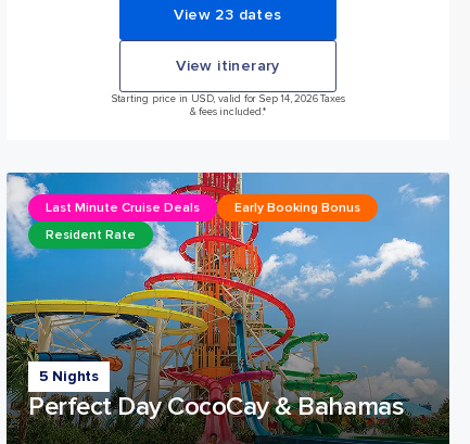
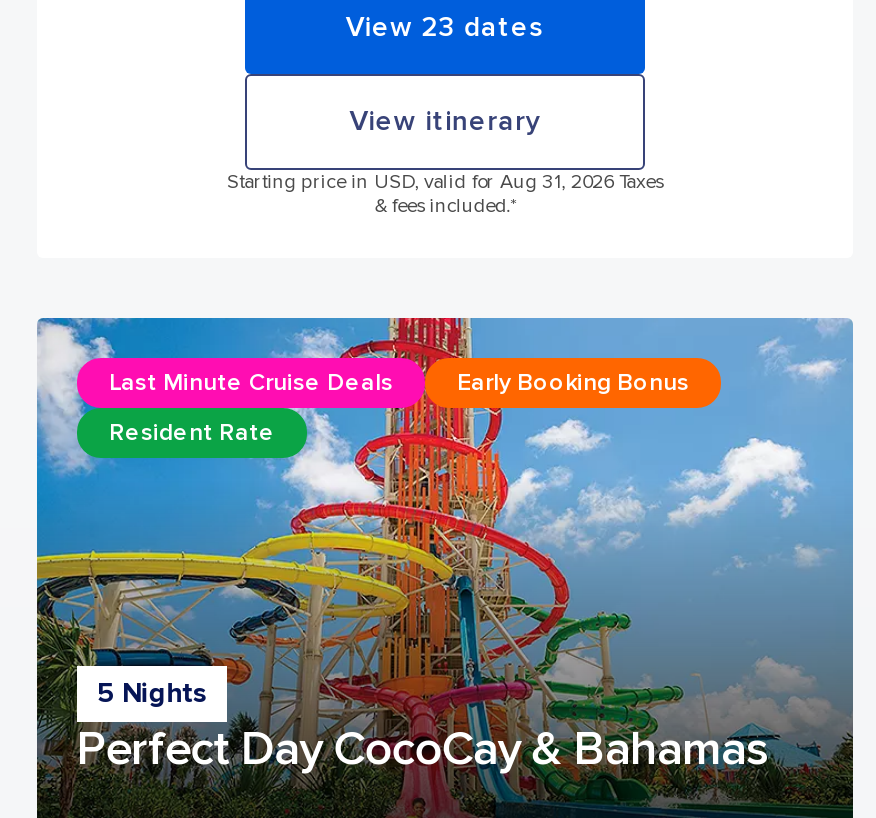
- Starting price in USD, valid for Sep 14, 2026 Taxes
+ Starting price in USD, valid for Aug 31, 2026 Taxes
